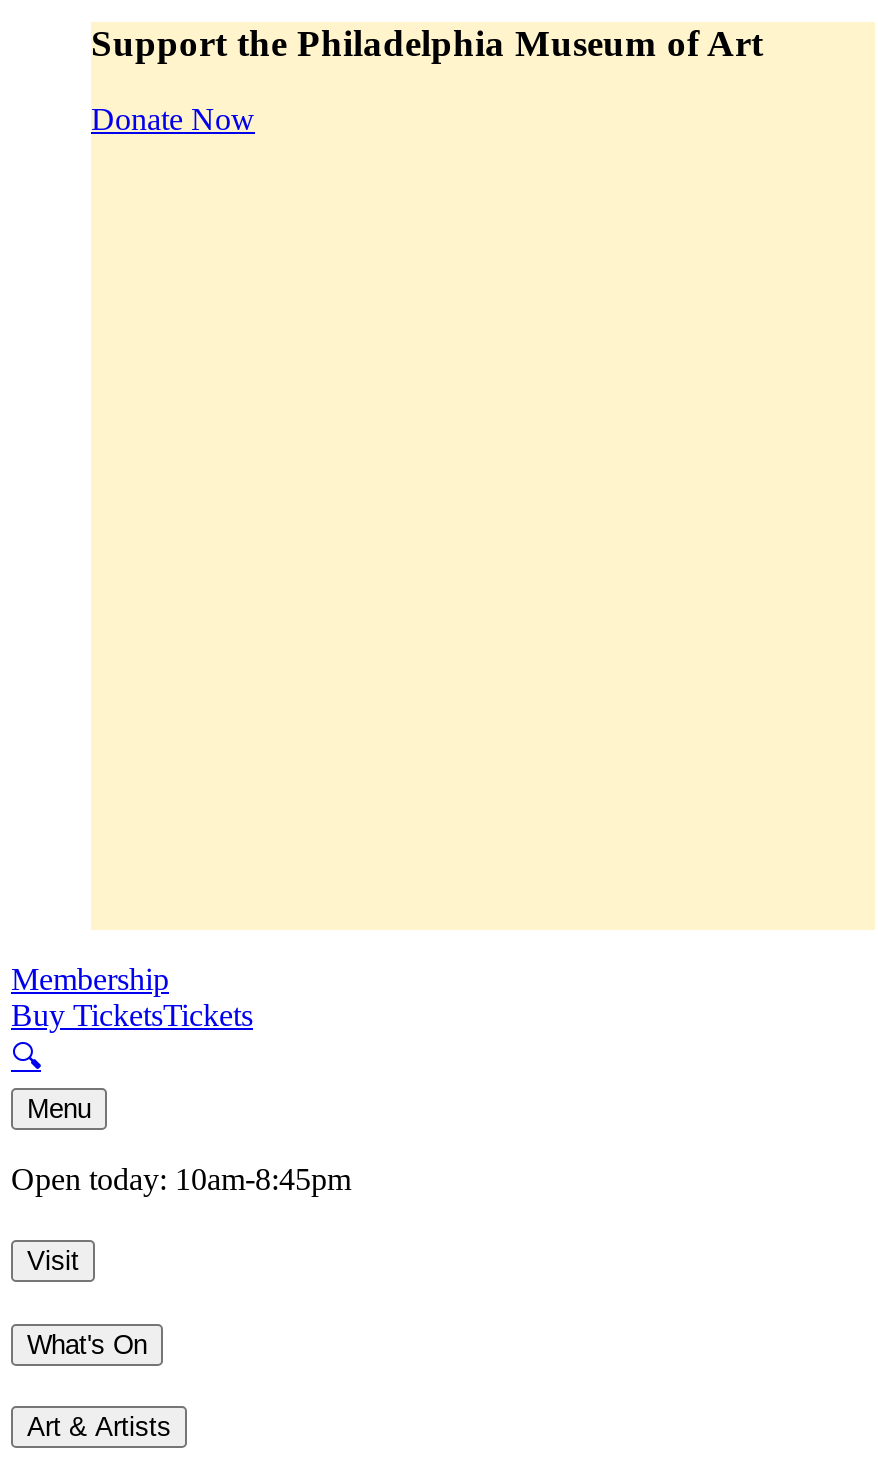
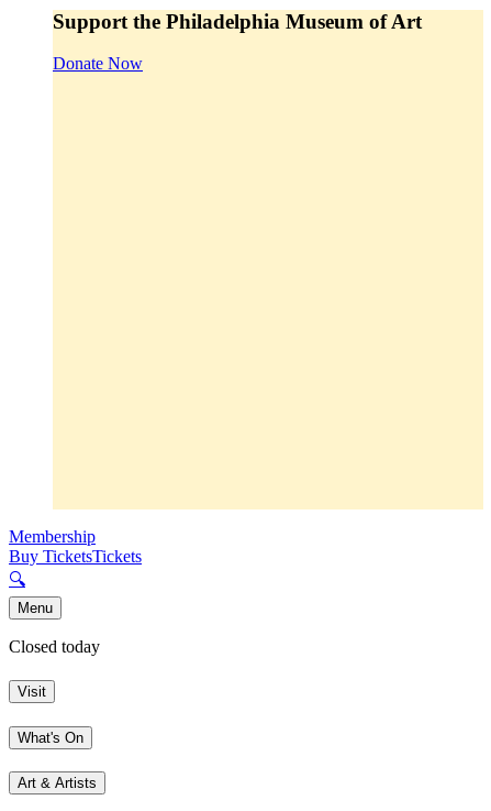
- Open today: 10am-8:45pm
+ Closed today
